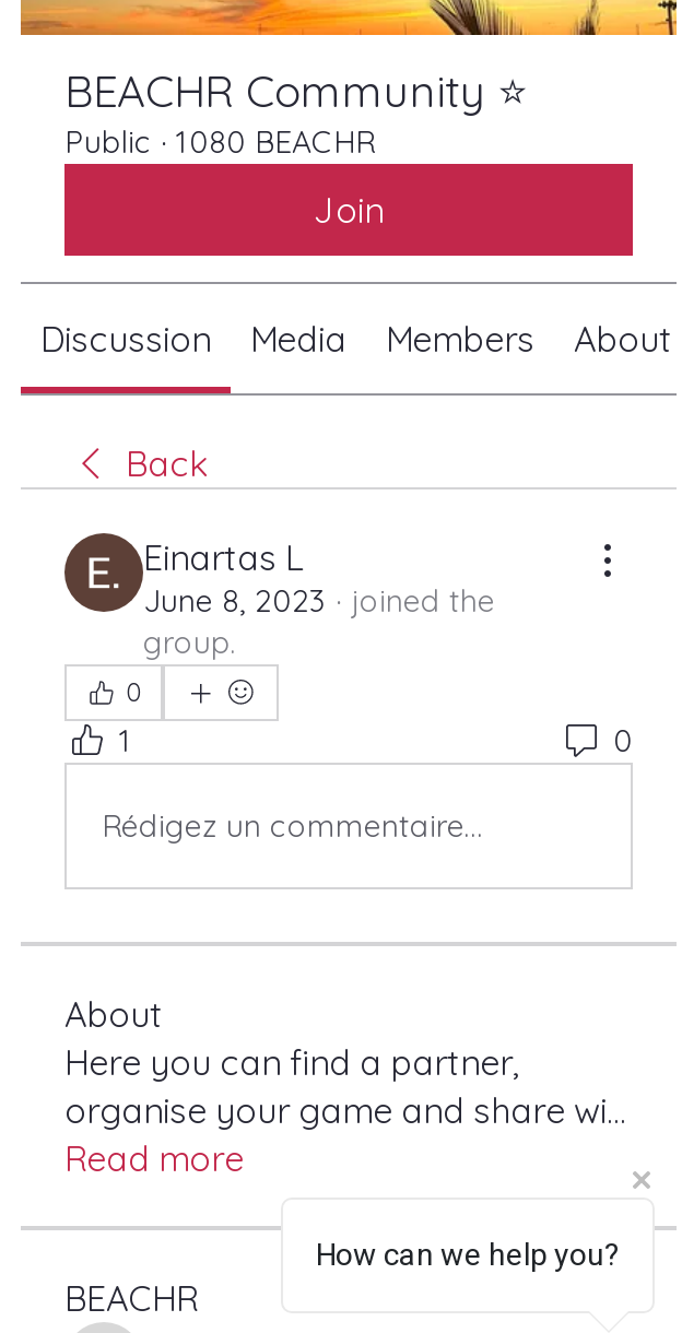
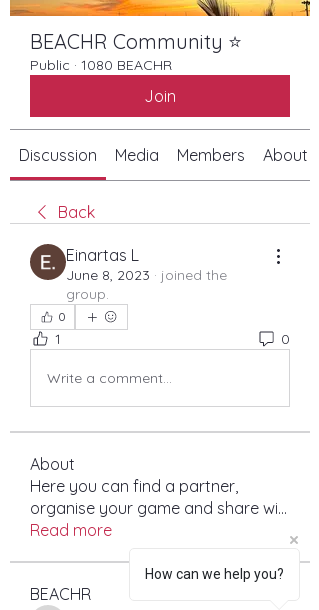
- Rédigez un commentaire...
+ Write a comment...
